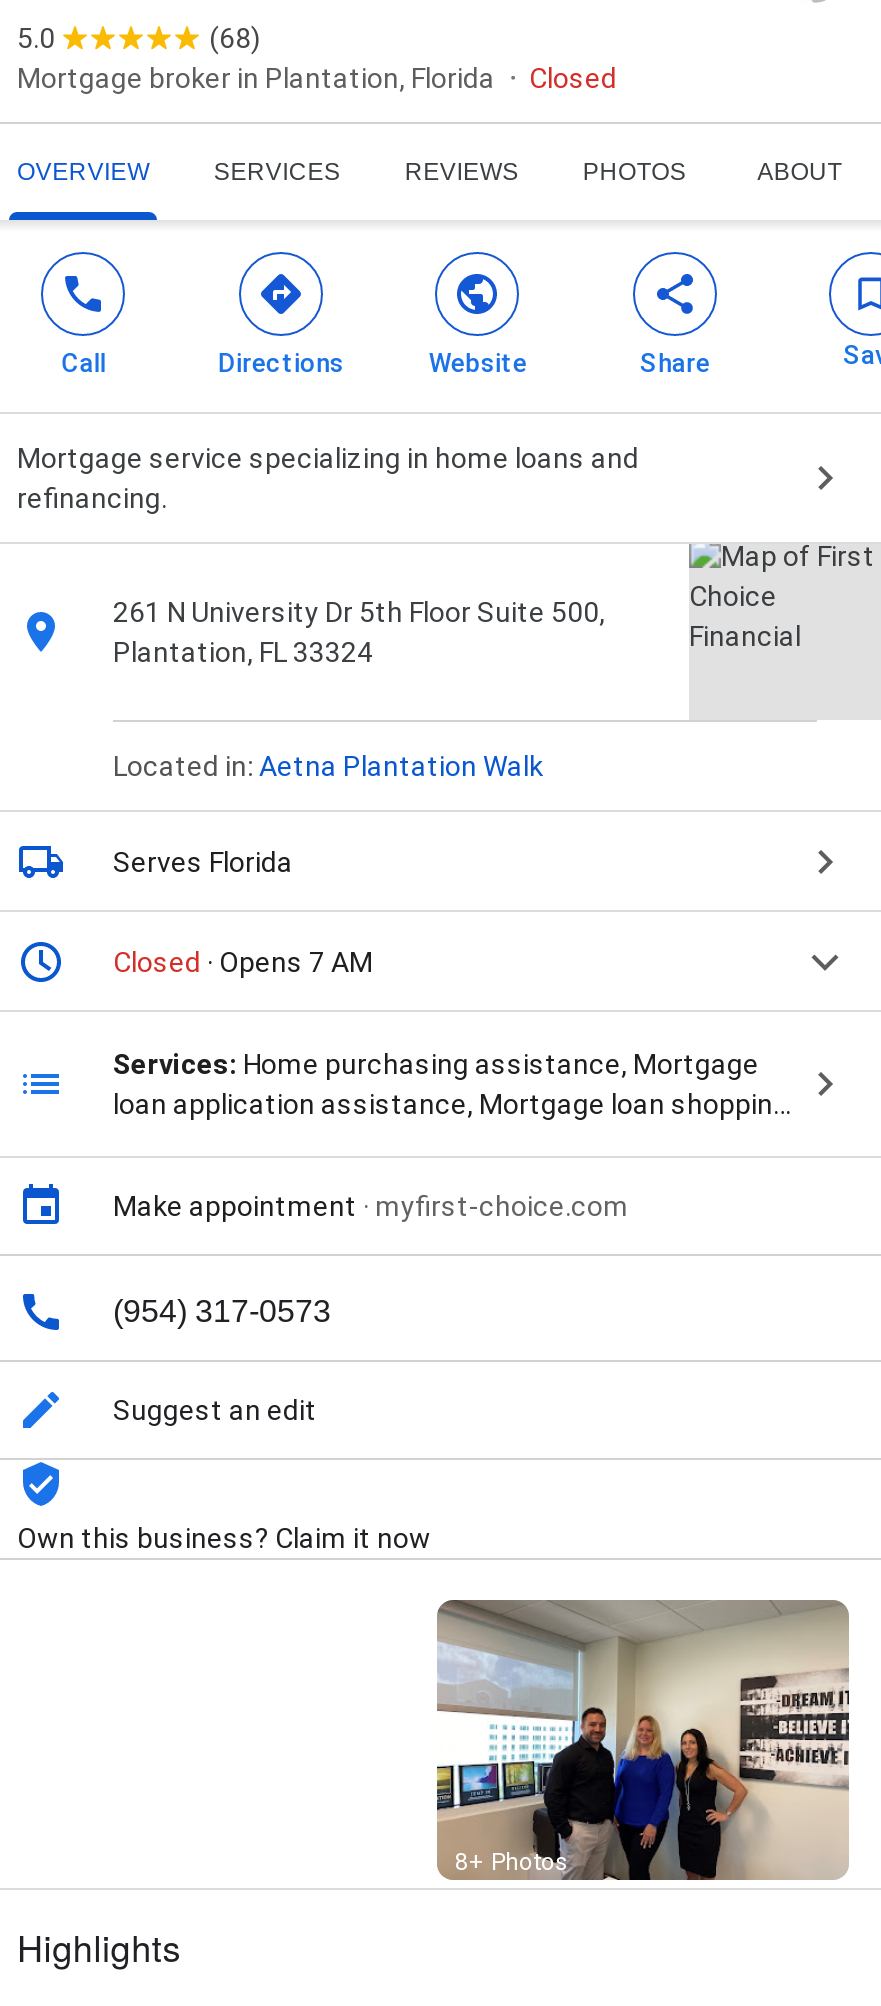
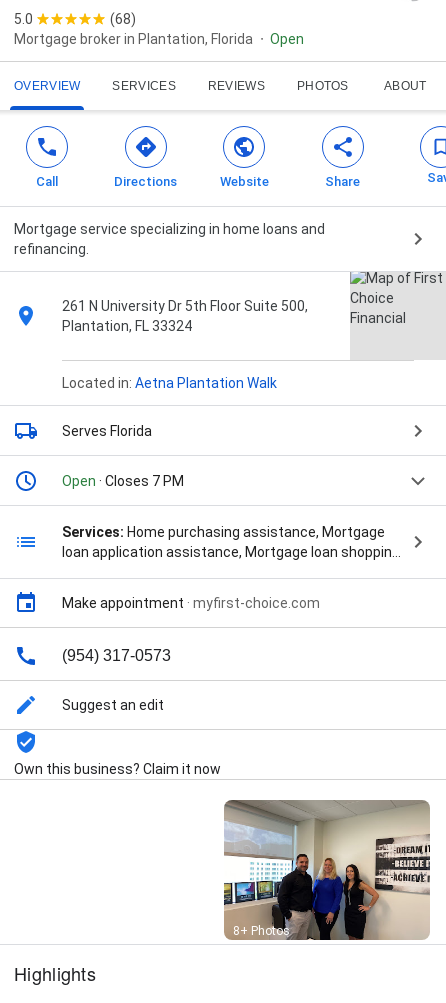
- Closed
+ Open

- Closed · Opens 7 AM
+ Open · Closes 7 PM
